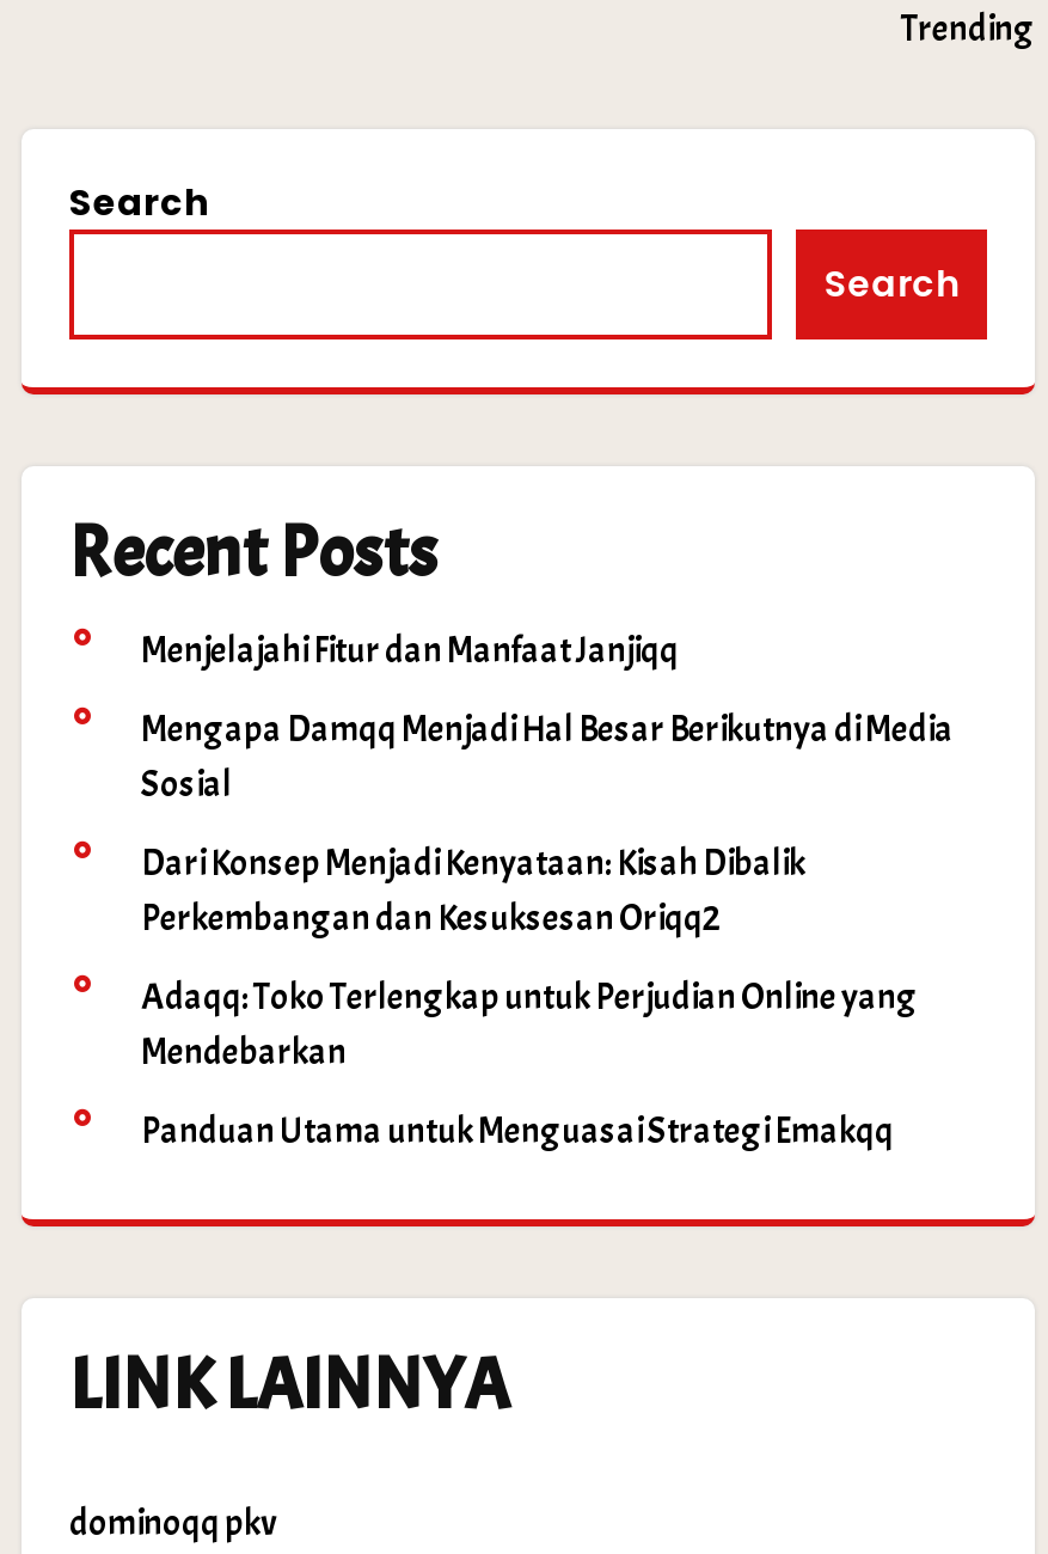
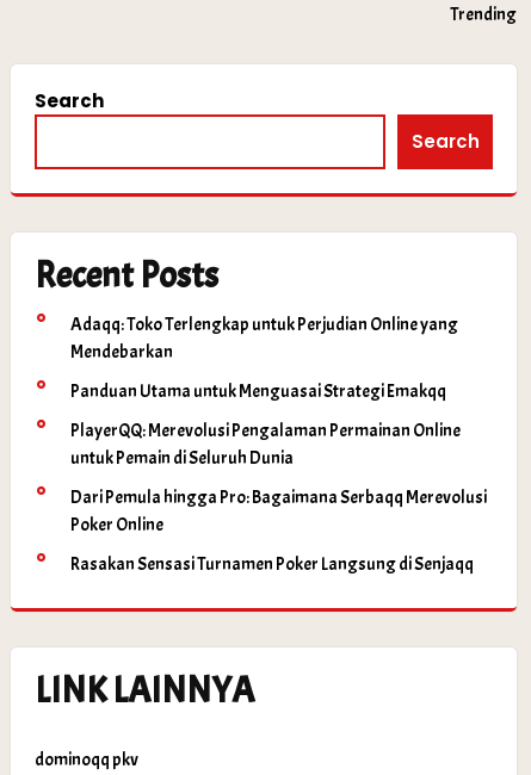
- Menjelajahi Fitur dan Manfaat Janjiqq
- Mengapa Damqq Menjadi Hal Besar Berikutnya di Media
- Sosial
- Dari Konsep Menjadi Kenyataan: Kisah Dibalik
- Perkembangan dan Kesuksesan Oriqq2

moved up: Adaqq: Toko Terlengkap untuk Perjudian Online yang | Mendebarkan | Panduan Utama untuk Menguasai Strategi Emakqq

+ PlayerQQ: Merevolusi Pengalaman Permainan Online
+ untuk Pemain di Seluruh Dunia
+ Dari Pemula hingga Pro: Bagaimana Serbaqq Merevolusi
+ Poker Online
+ Rasakan Sensasi Turnamen Poker Langsung di Senjaqq
